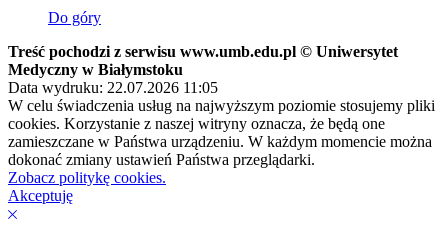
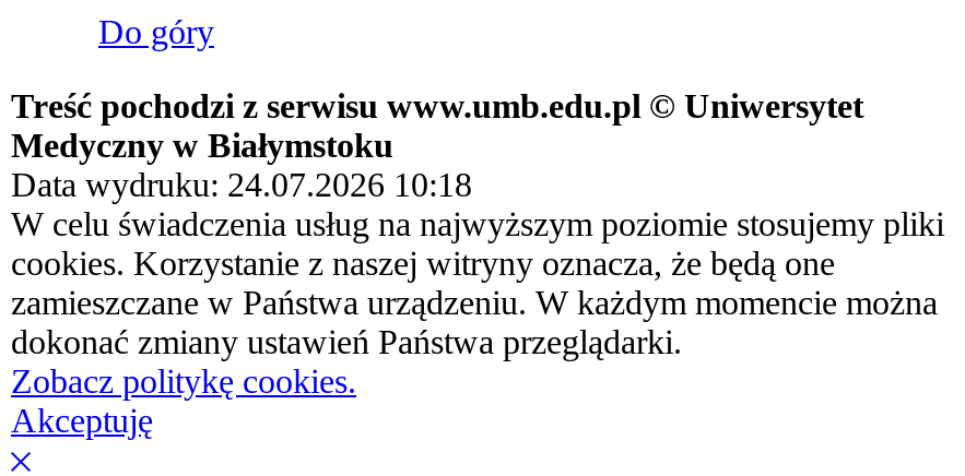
- Data wydruku: 22.07.2026 11:05
+ Data wydruku: 24.07.2026 10:18
